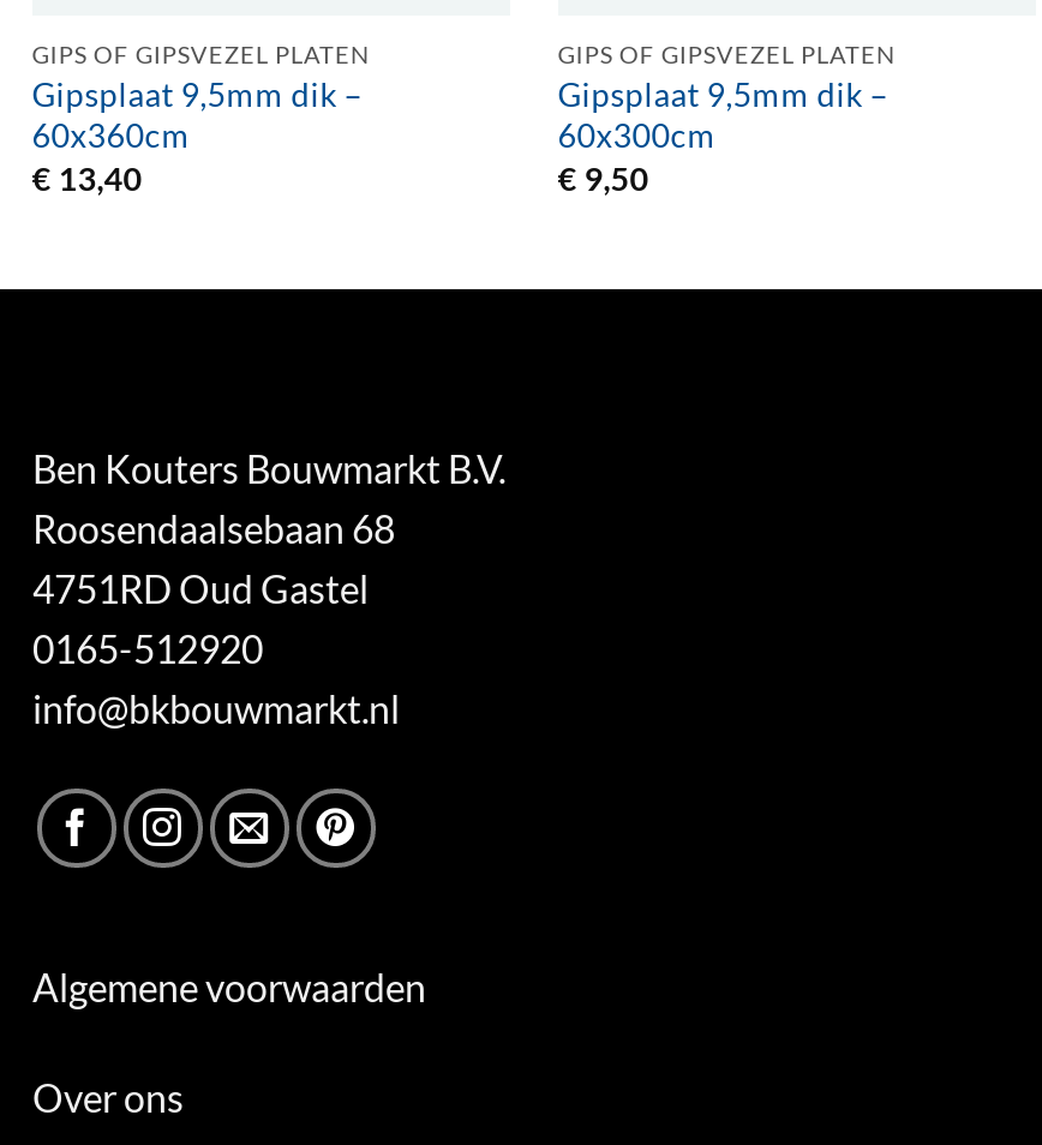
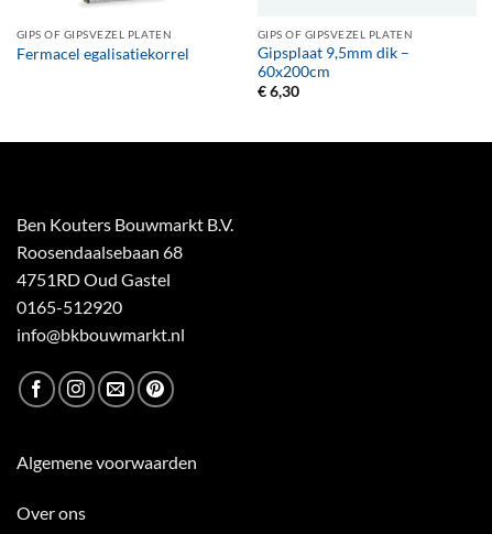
- Gipsplaat 9,5mm dik –
- 60x360cm
- €13,40
+ Fermacel egalisatiekorrel

- 60x300cm
- €9,50
+ 60x200cm
+ €6,30
